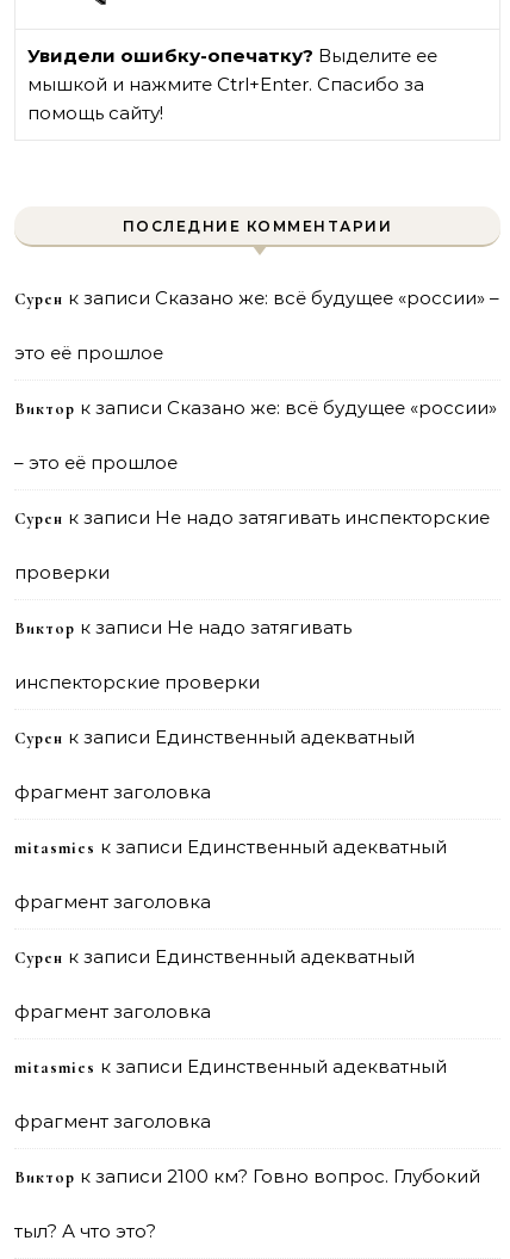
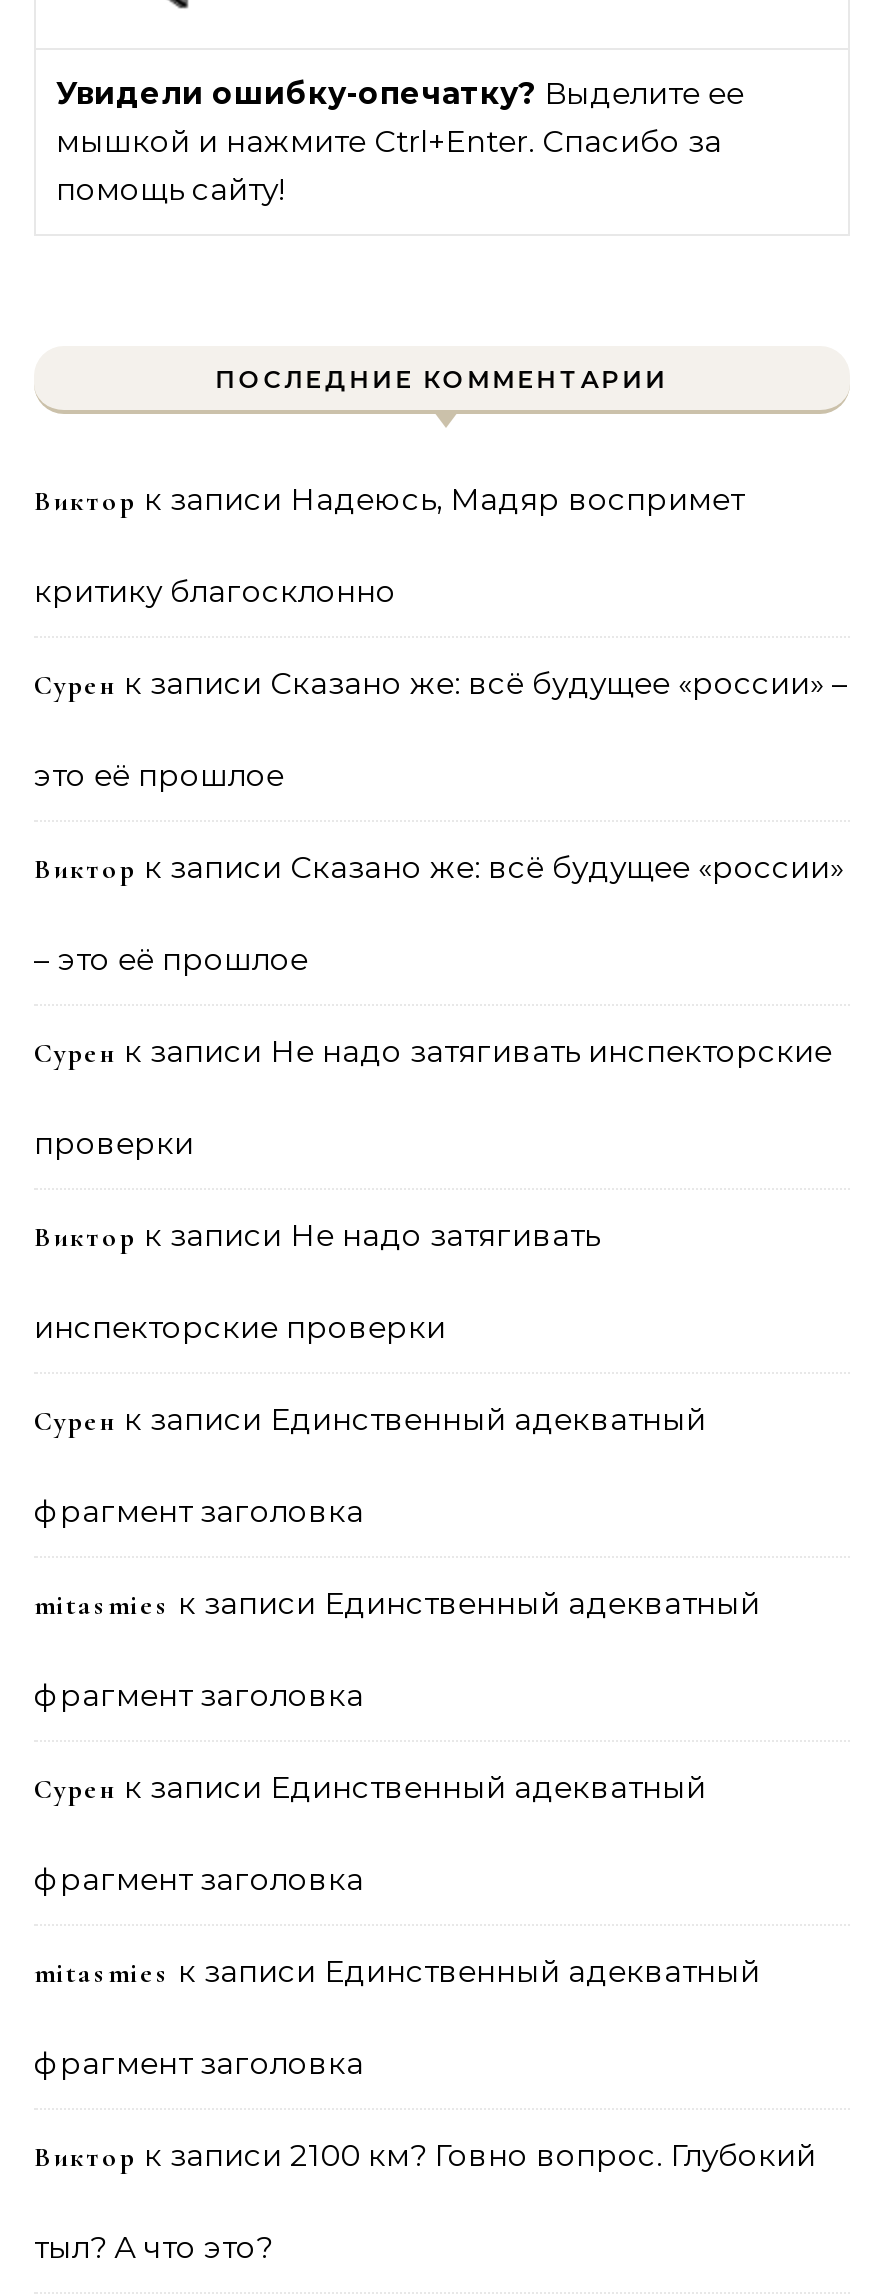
+ Виктор к записи Надеюсь, Мадяр воспримет
+ критику благосклонно
